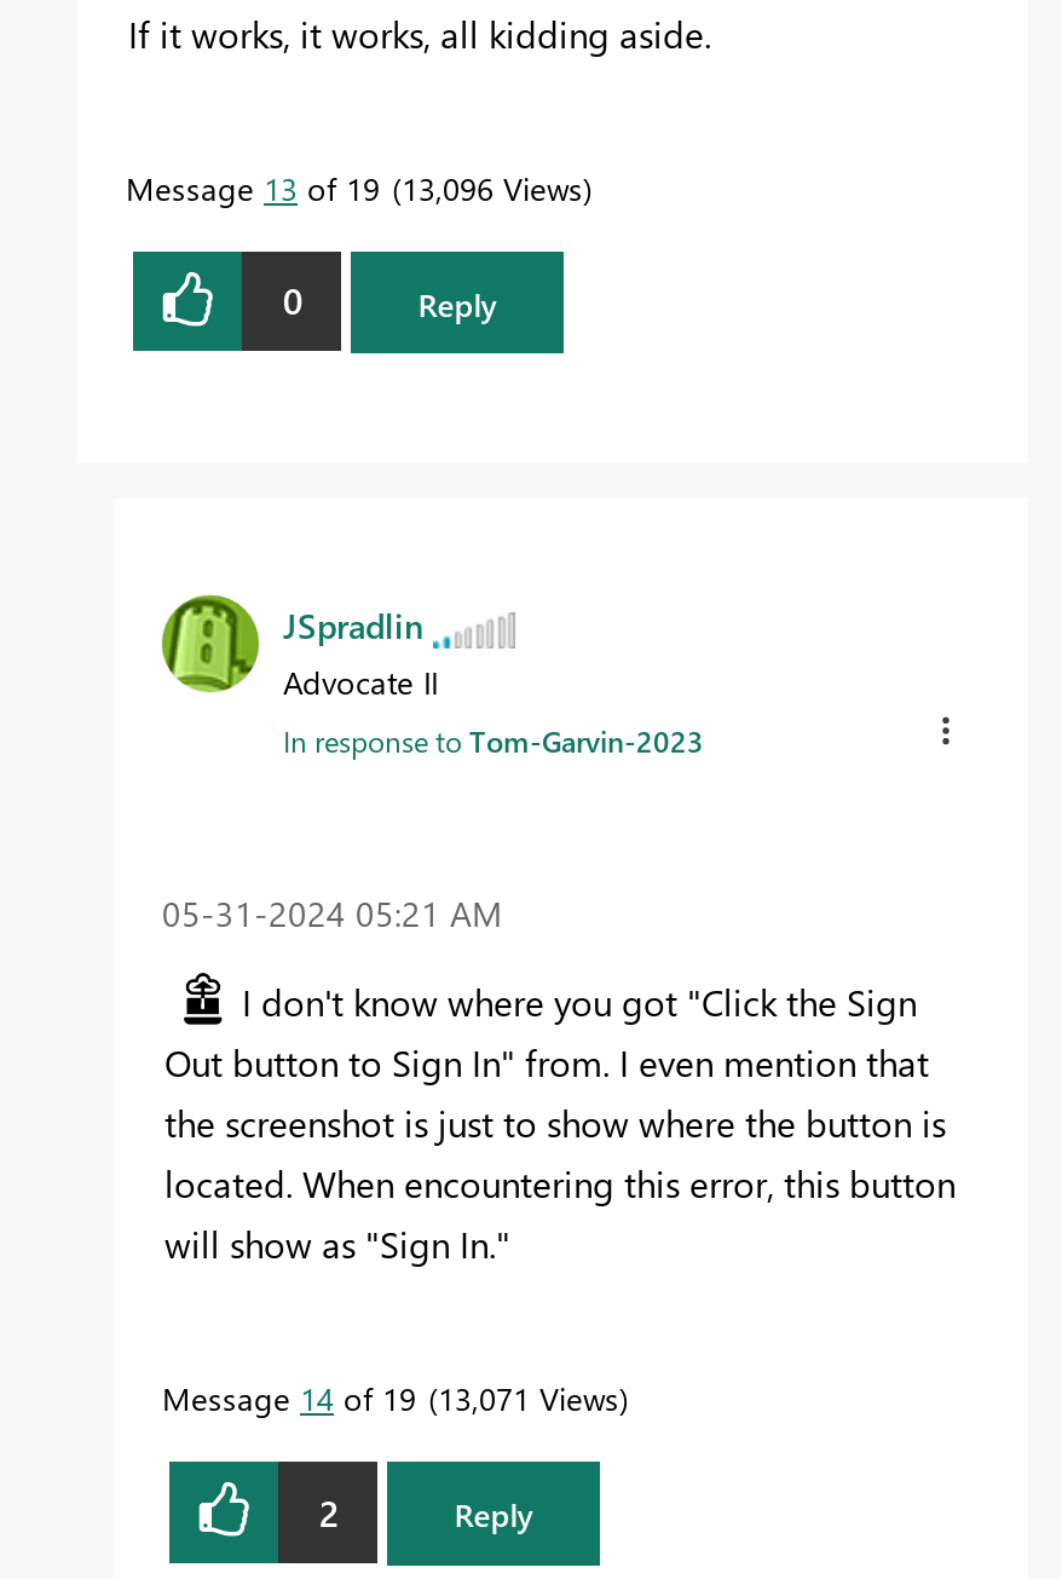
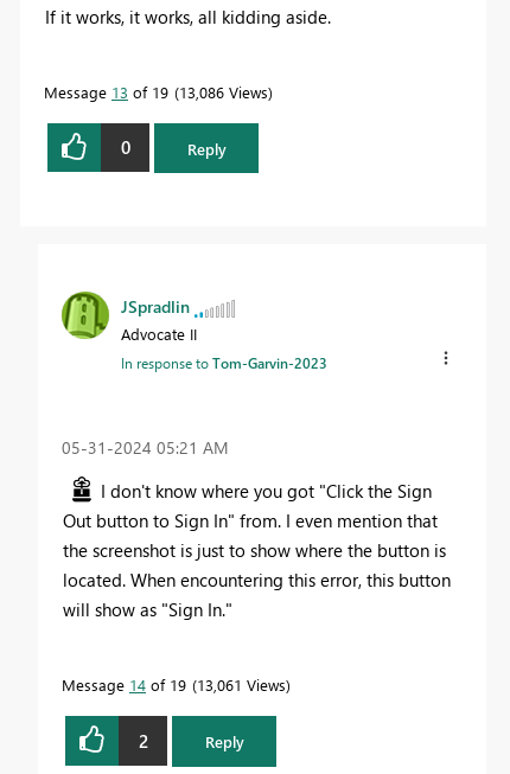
- Message 13 of 19 13,096 Views
+ Message 13 of 19 13,086 Views

- Message 14 of 19 13,071 Views
+ Message 14 of 19 13,061 Views
